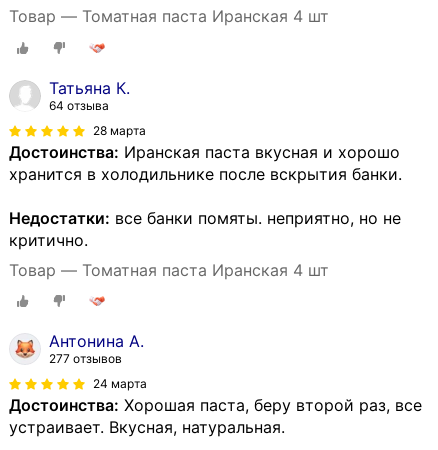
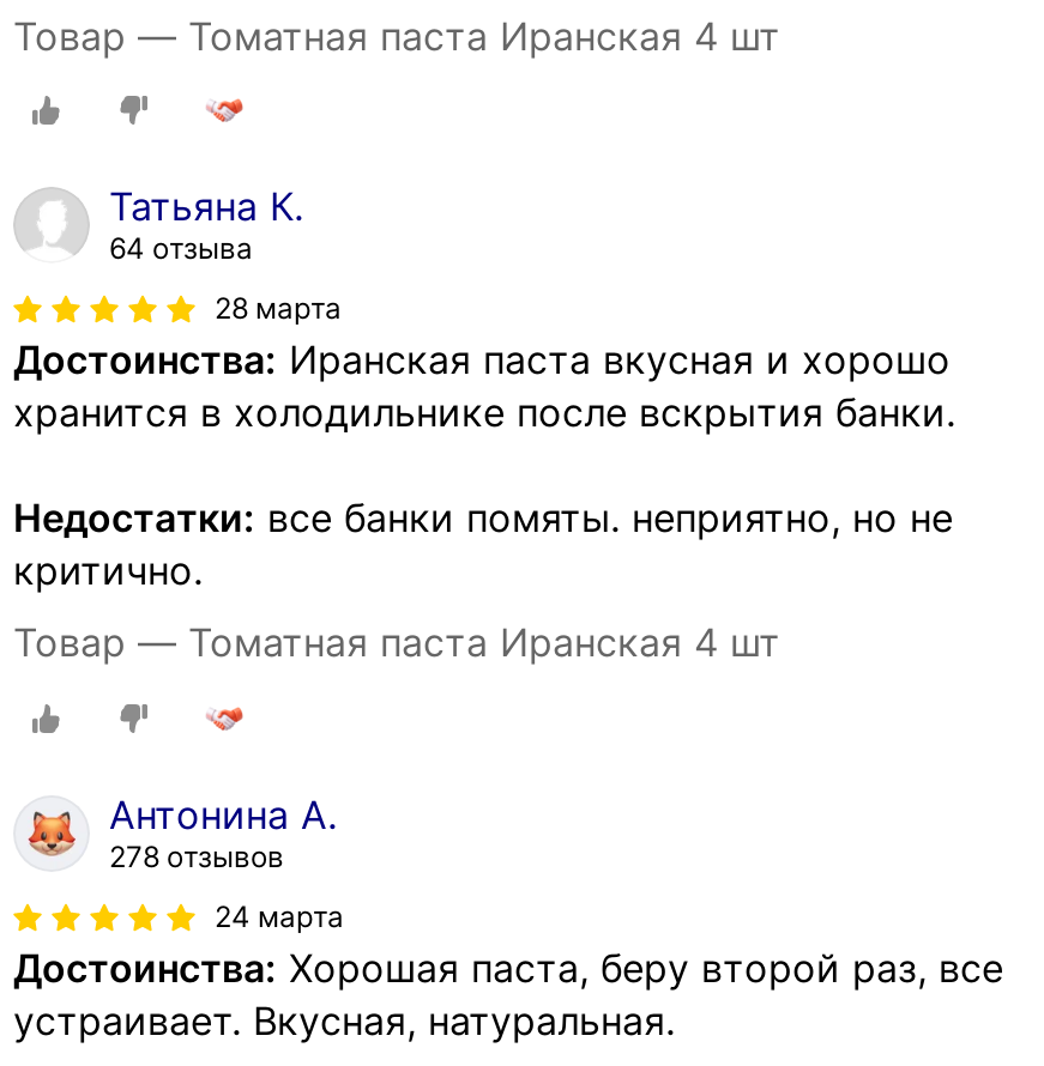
- 277 отзывов
+ 278 отзывов
